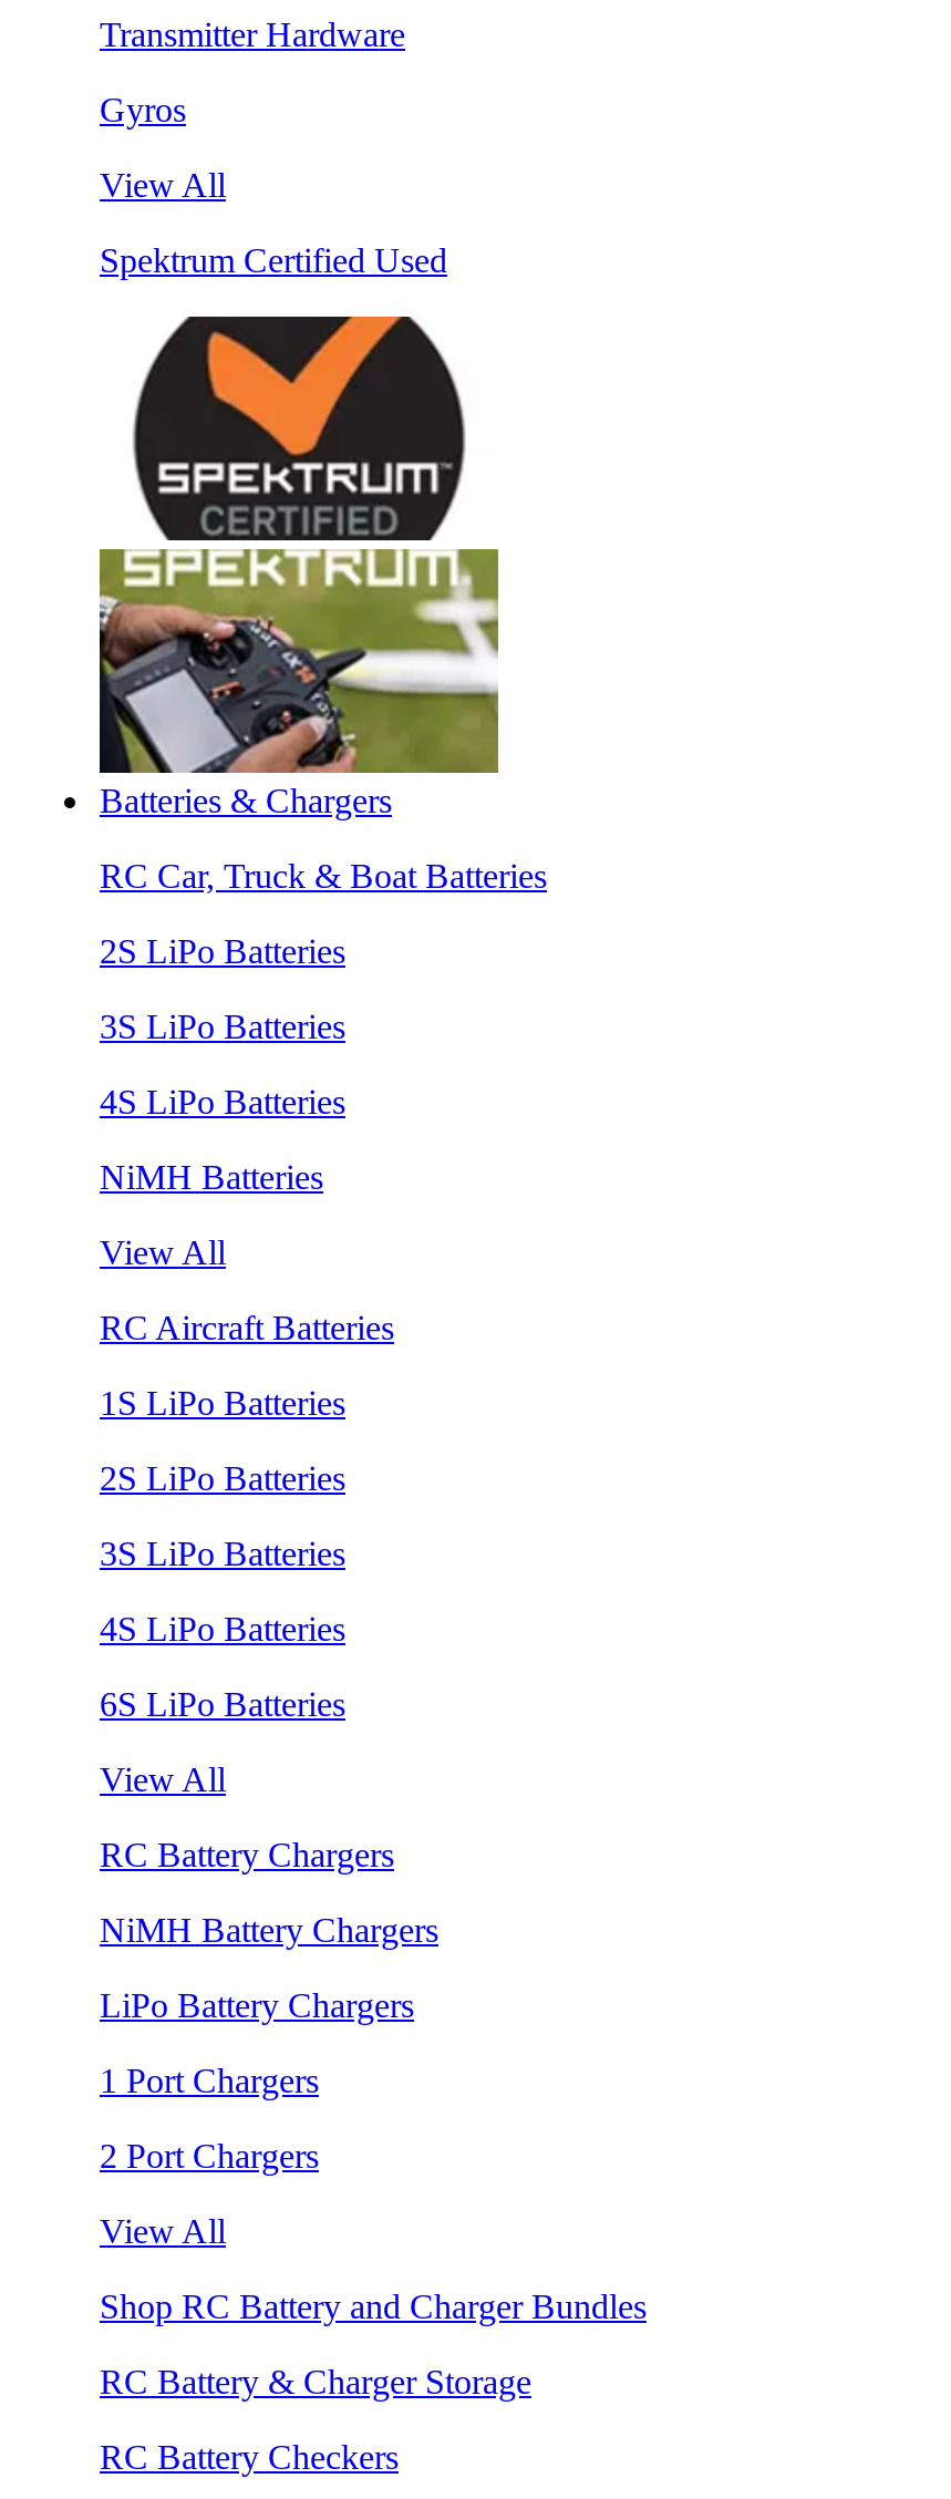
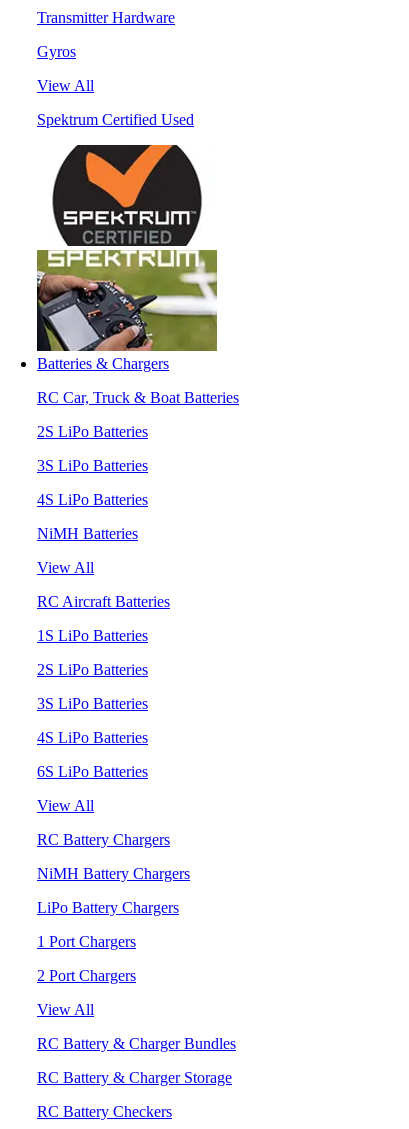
- Shop RC Battery and Charger Bundles
+ RC Battery & Charger Bundles
